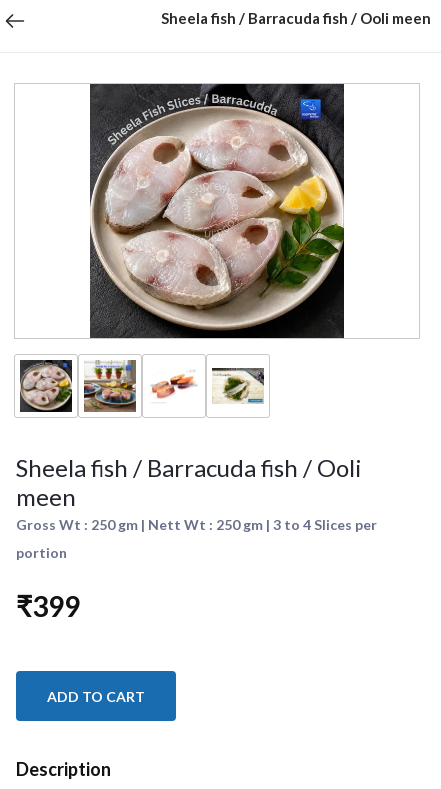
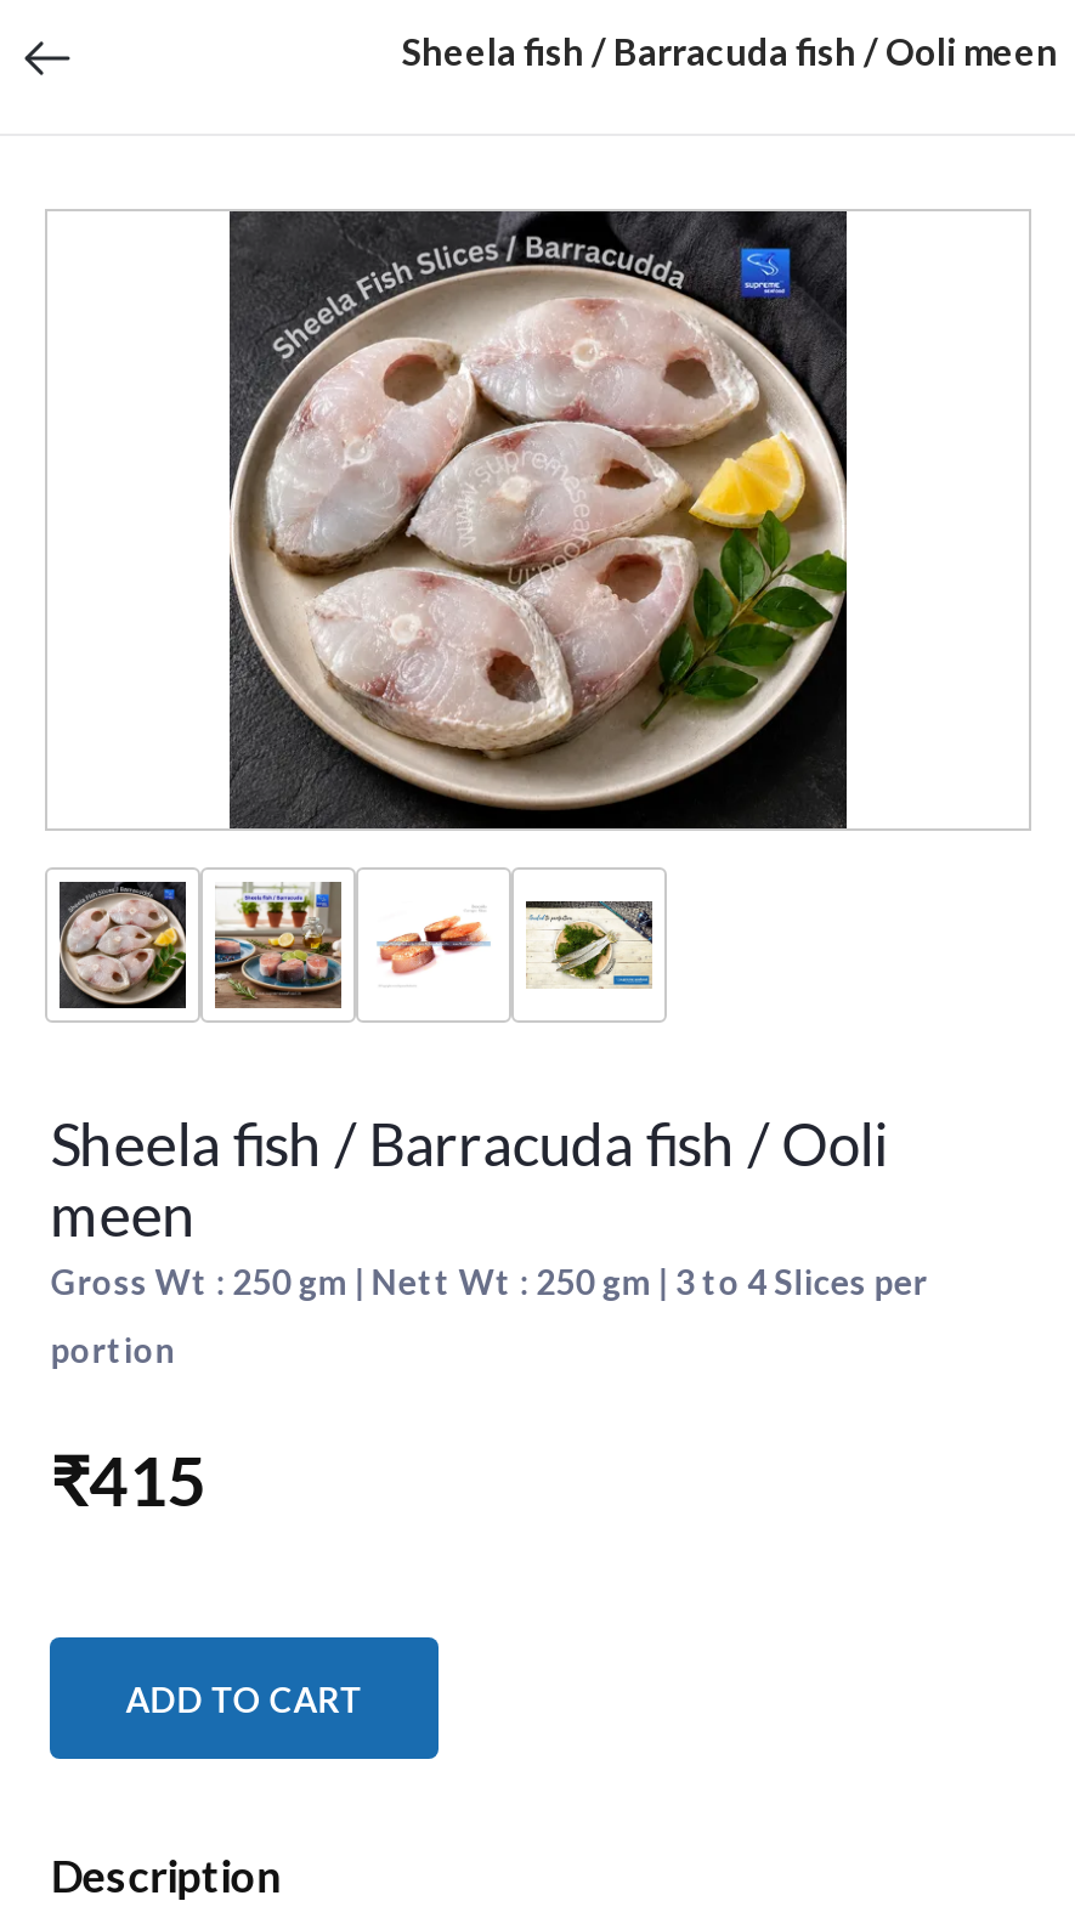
- ₹399
+ ₹415
